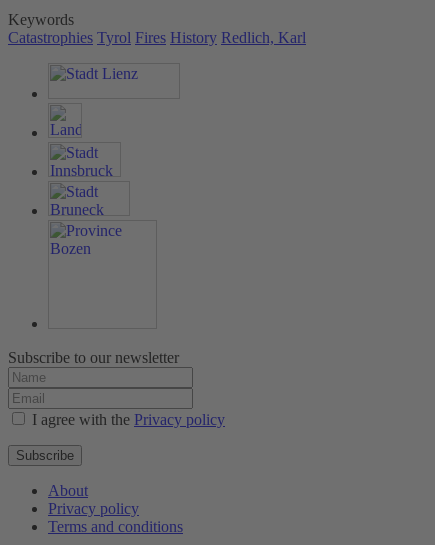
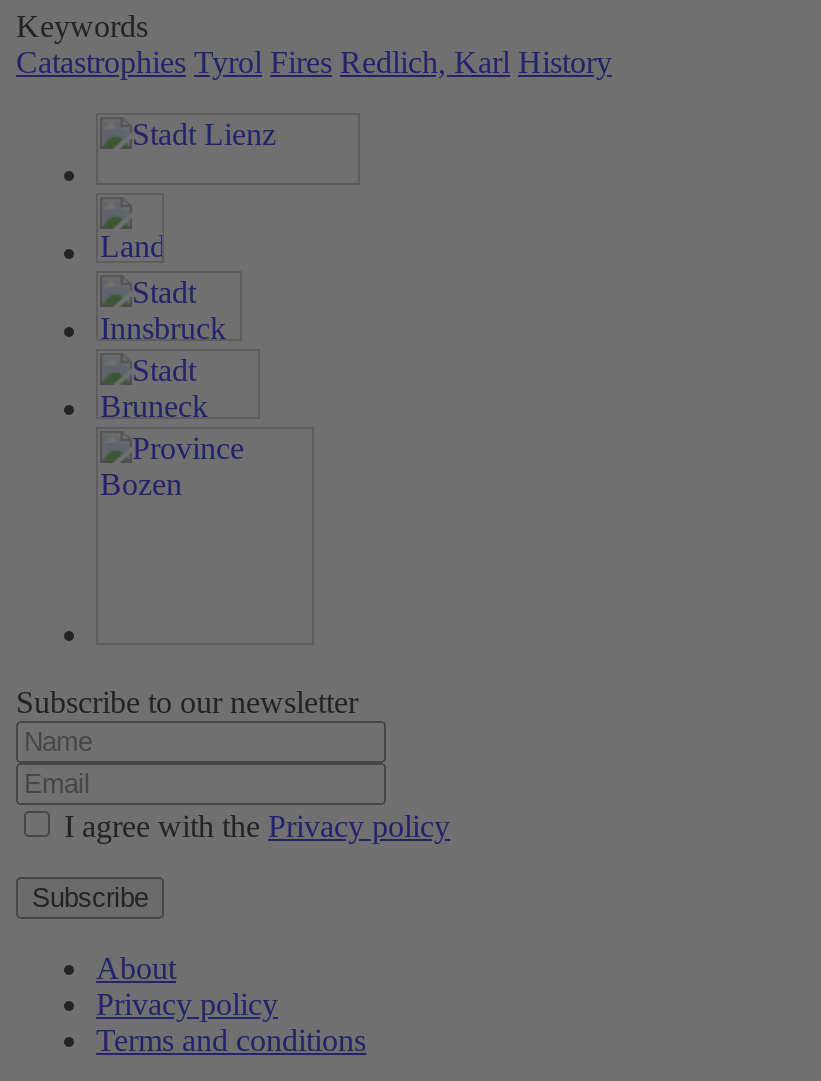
- Catastrophies Tyrol Fires History Redlich, Karl
+ Catastrophies Tyrol Fires Redlich, Karl History
